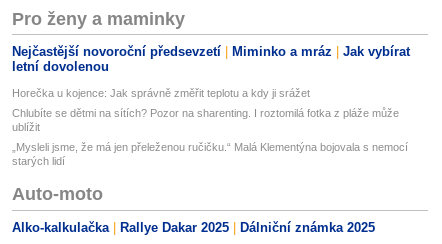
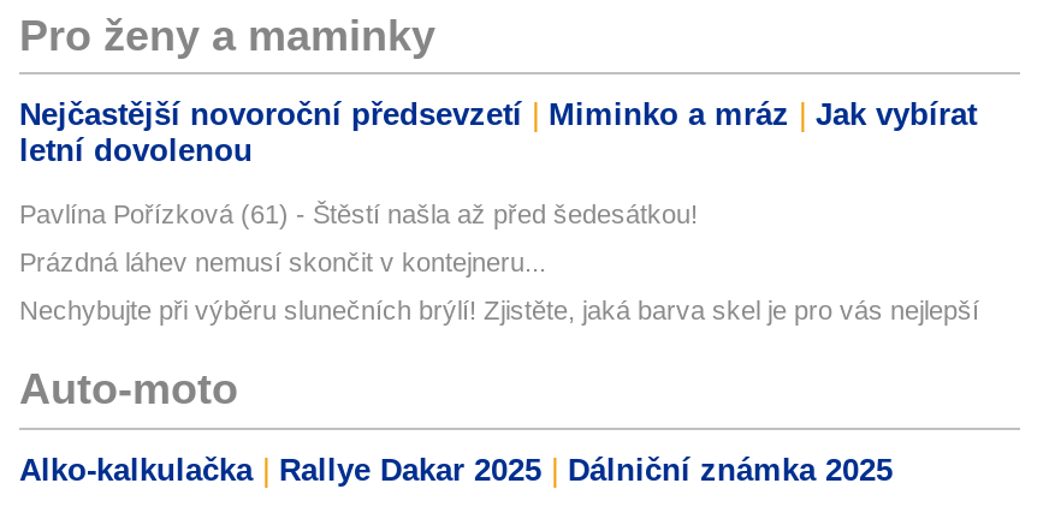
- Horečka u kojence: Jak správně změřit teplotu a kdy ji srážet
+ Pavlína Pořízková (61) - Štěstí našla až před šedesátkou!

- Chlubíte se dětmi na sítích? Pozor na sharenting. I roztomilá fotka z pláže může
- ublížit
+ Prázdná láhev nemusí skončit v kontejneru...

- „Mysleli jsme, že má jen přeleženou ručičku.“ Malá Klementýna bojovala s nemocí
- starých lidí
+ Nechybujte při výběru slunečních brýlí! Zjistěte, jaká barva skel je pro vás nejlepší
